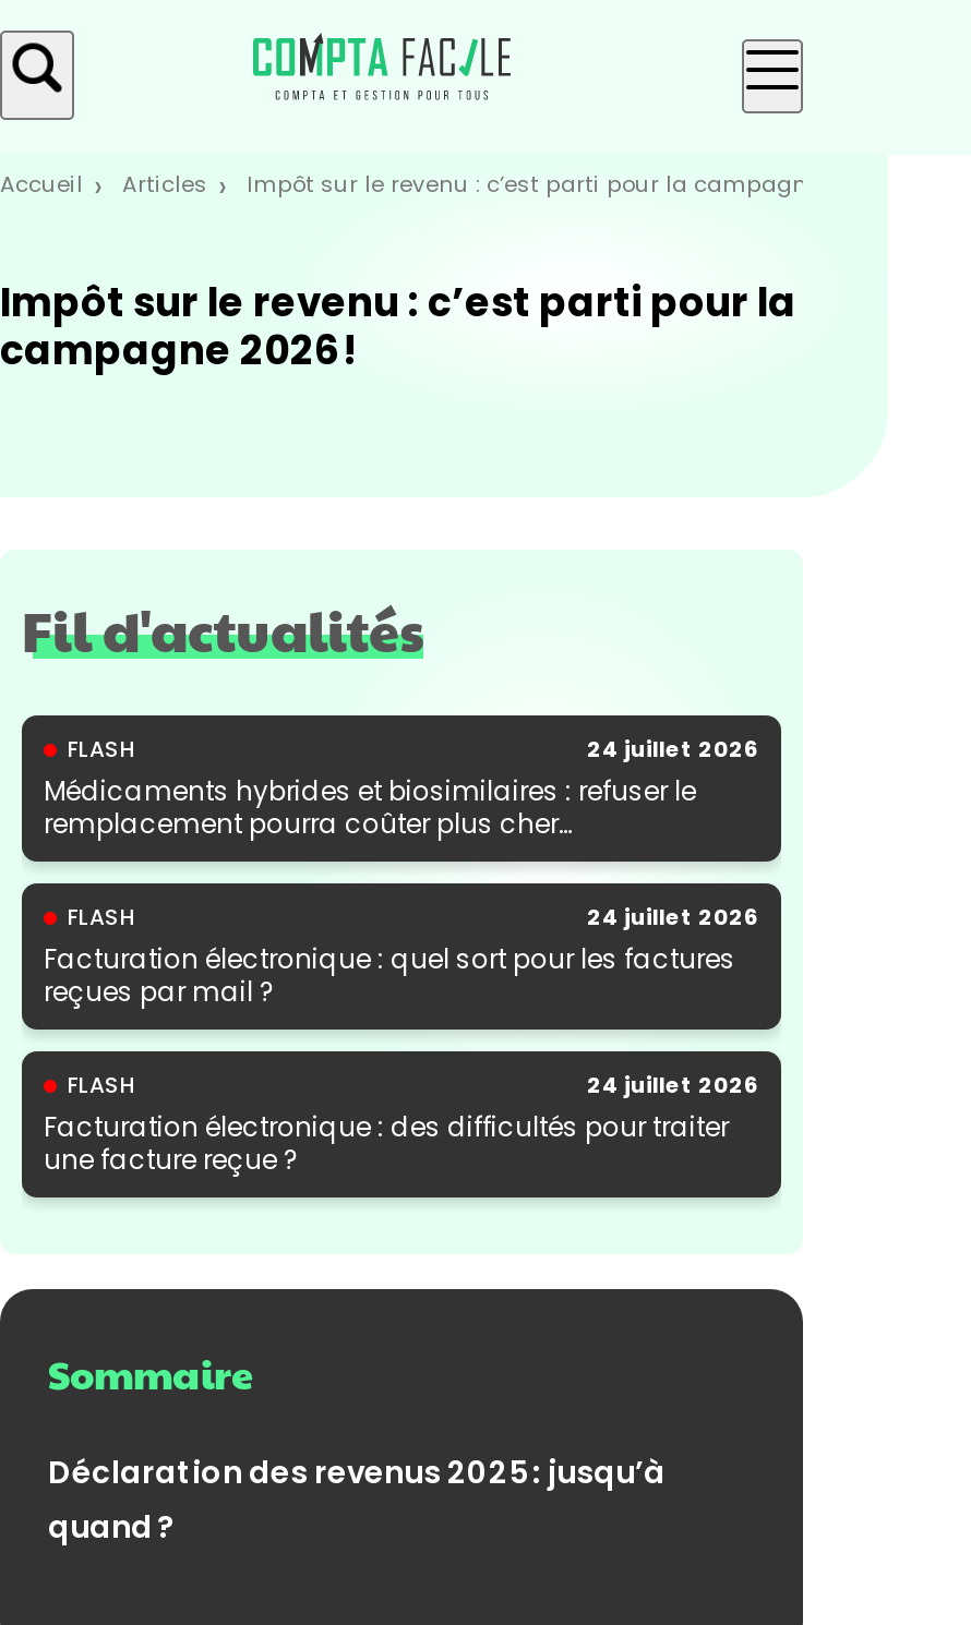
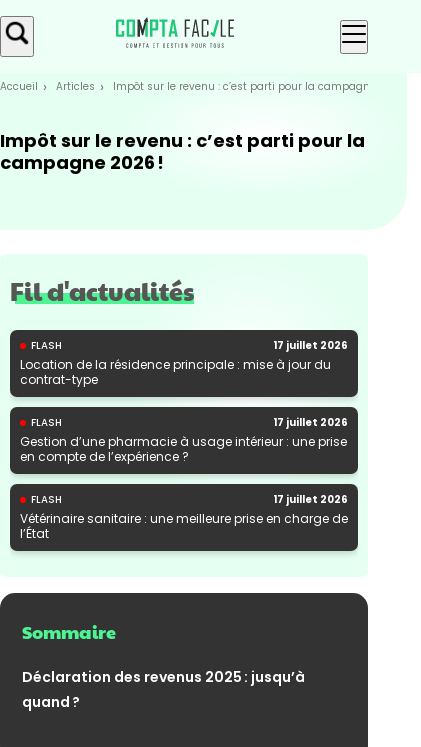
- 24 juillet 2026
- Médicaments hybrides et biosimilaires : refuser le
- remplacement pourra coûter plus cher…
+ 17 juillet 2026
+ Location de la résidence principale : mise à jour du
+ contrat-type

- 24 juillet 2026
- Facturation électronique : quel sort pour les factures
- reçues par mail ?
+ 17 juillet 2026
+ Gestion d’une pharmacie à usage intérieur : une prise
+ en compte de l’expérience ?

- 24 juillet 2026
- Facturation électronique : des difficultés pour traiter
- une facture reçue ?
+ 17 juillet 2026
+ Vétérinaire sanitaire : une meilleure prise en charge de
+ l’État
